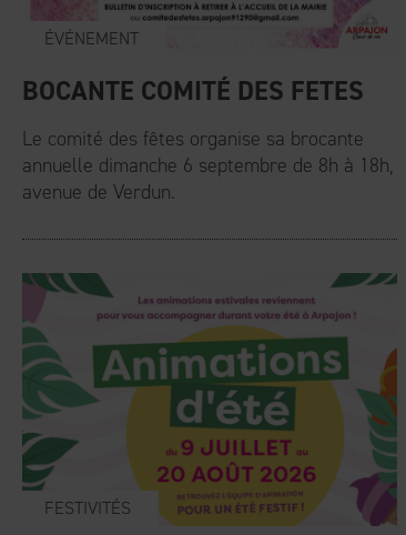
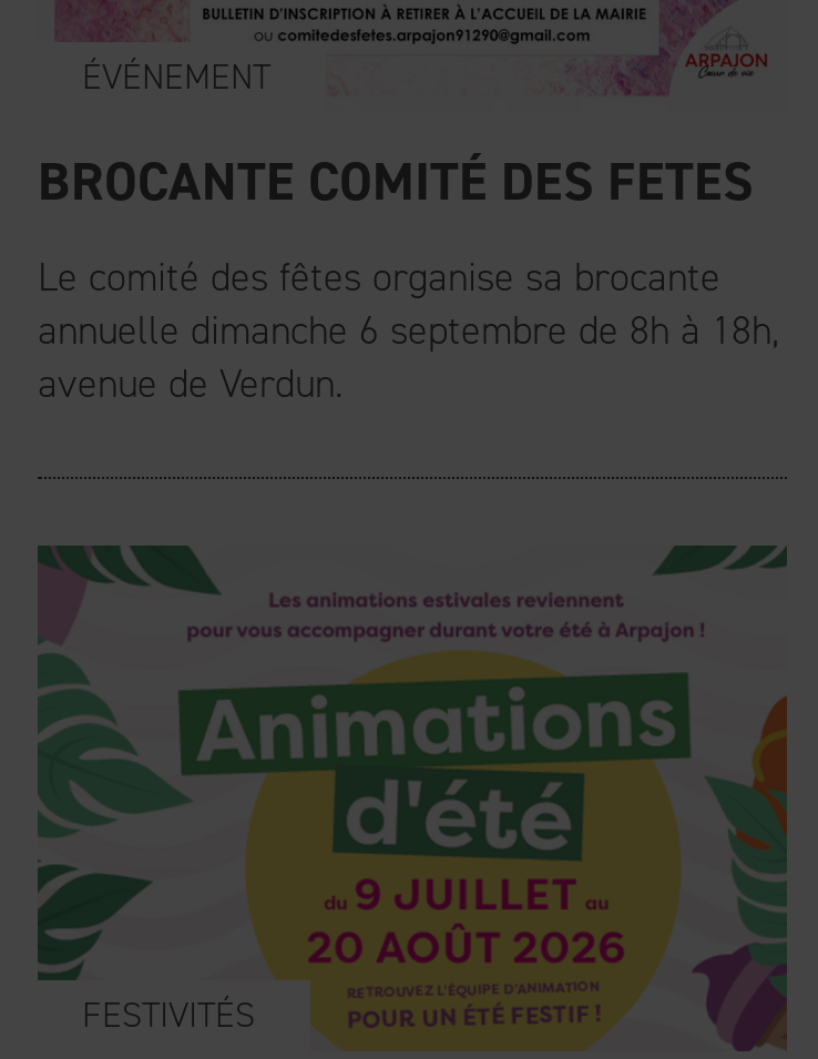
- BOCANTE COMITÉ DES FETES
+ BROCANTE COMITÉ DES FETES
